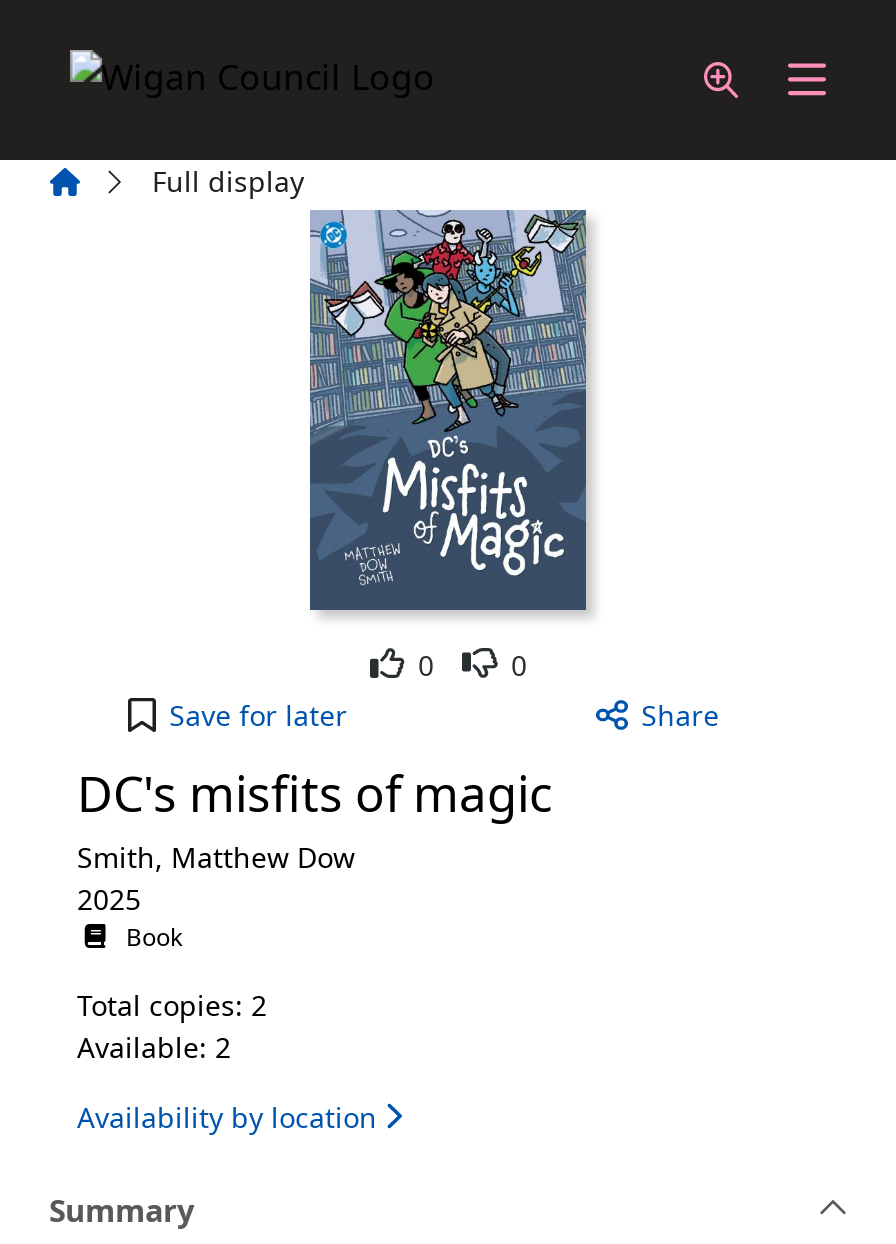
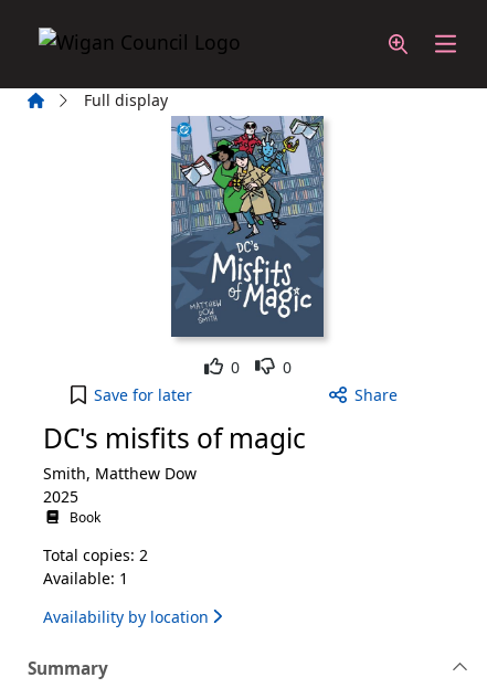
- Available: 2
+ Available: 1
